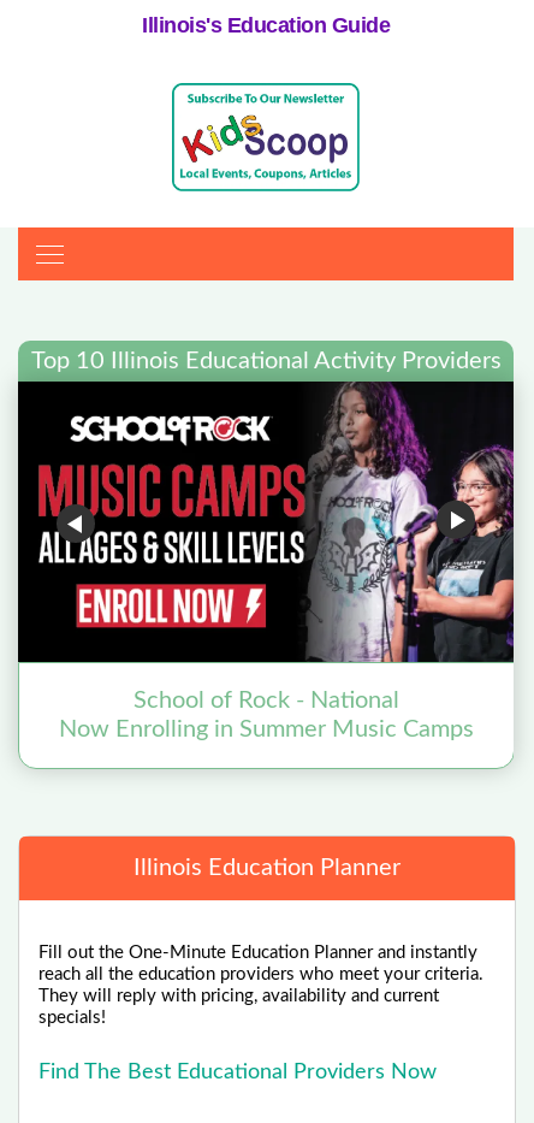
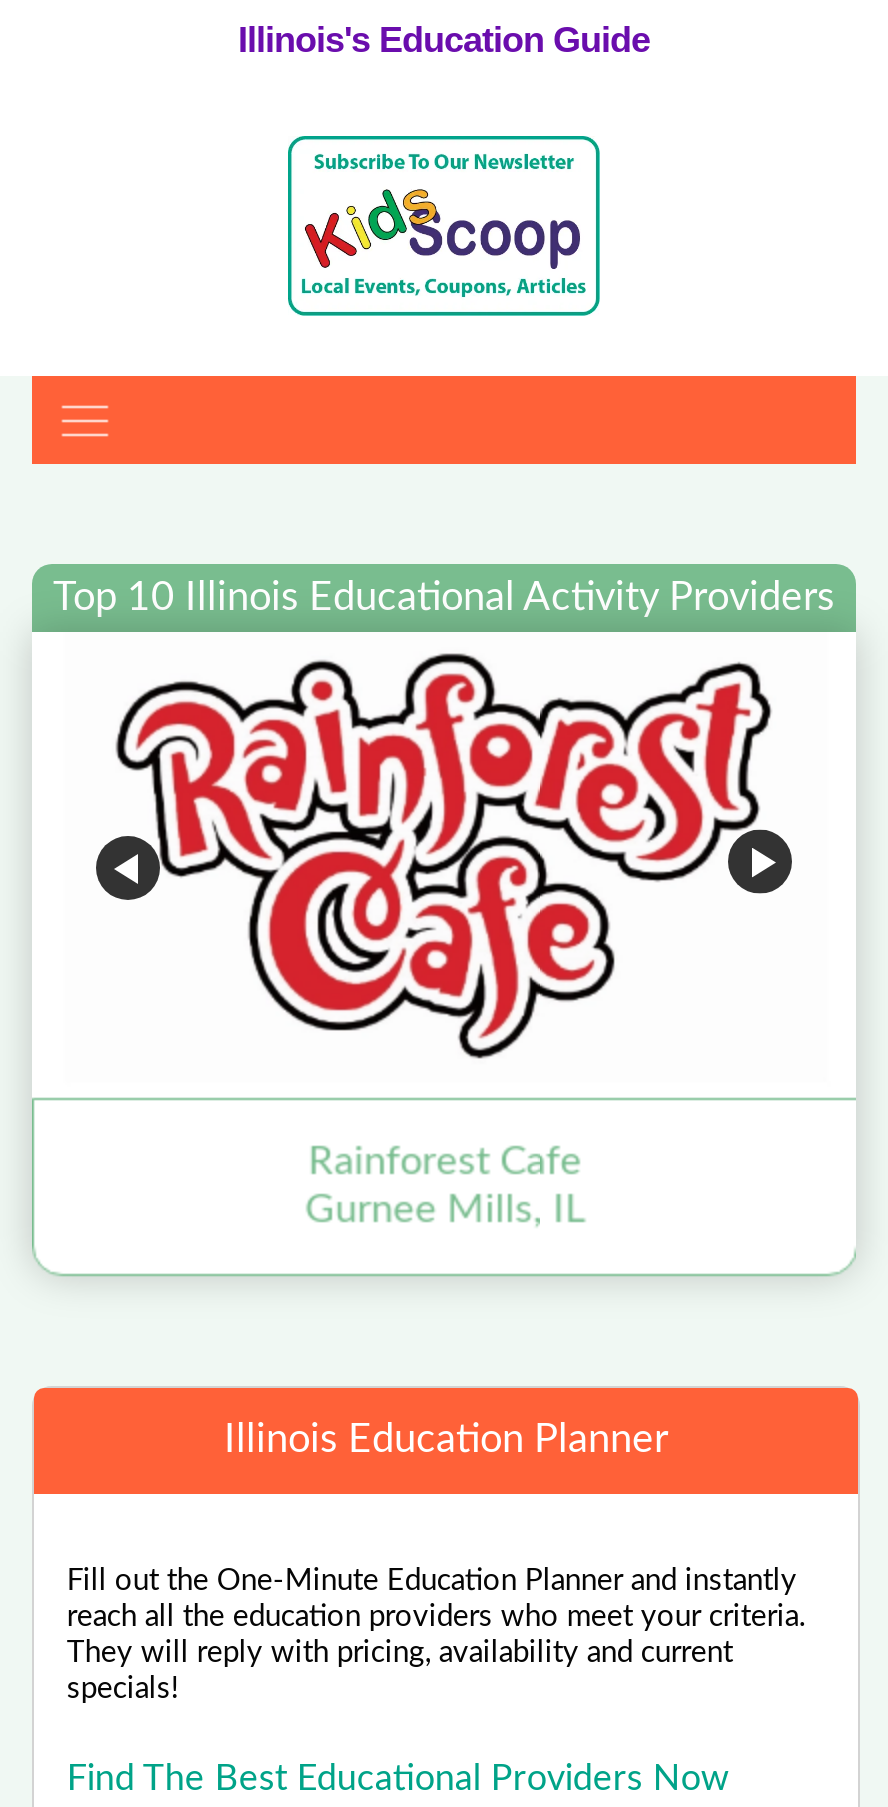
- [image]
- School of Rock - National
- Now Enrolling in Summer Music Camps
+ [image]
+ Rainforest Cafe
+ Gurnee Mills, IL
